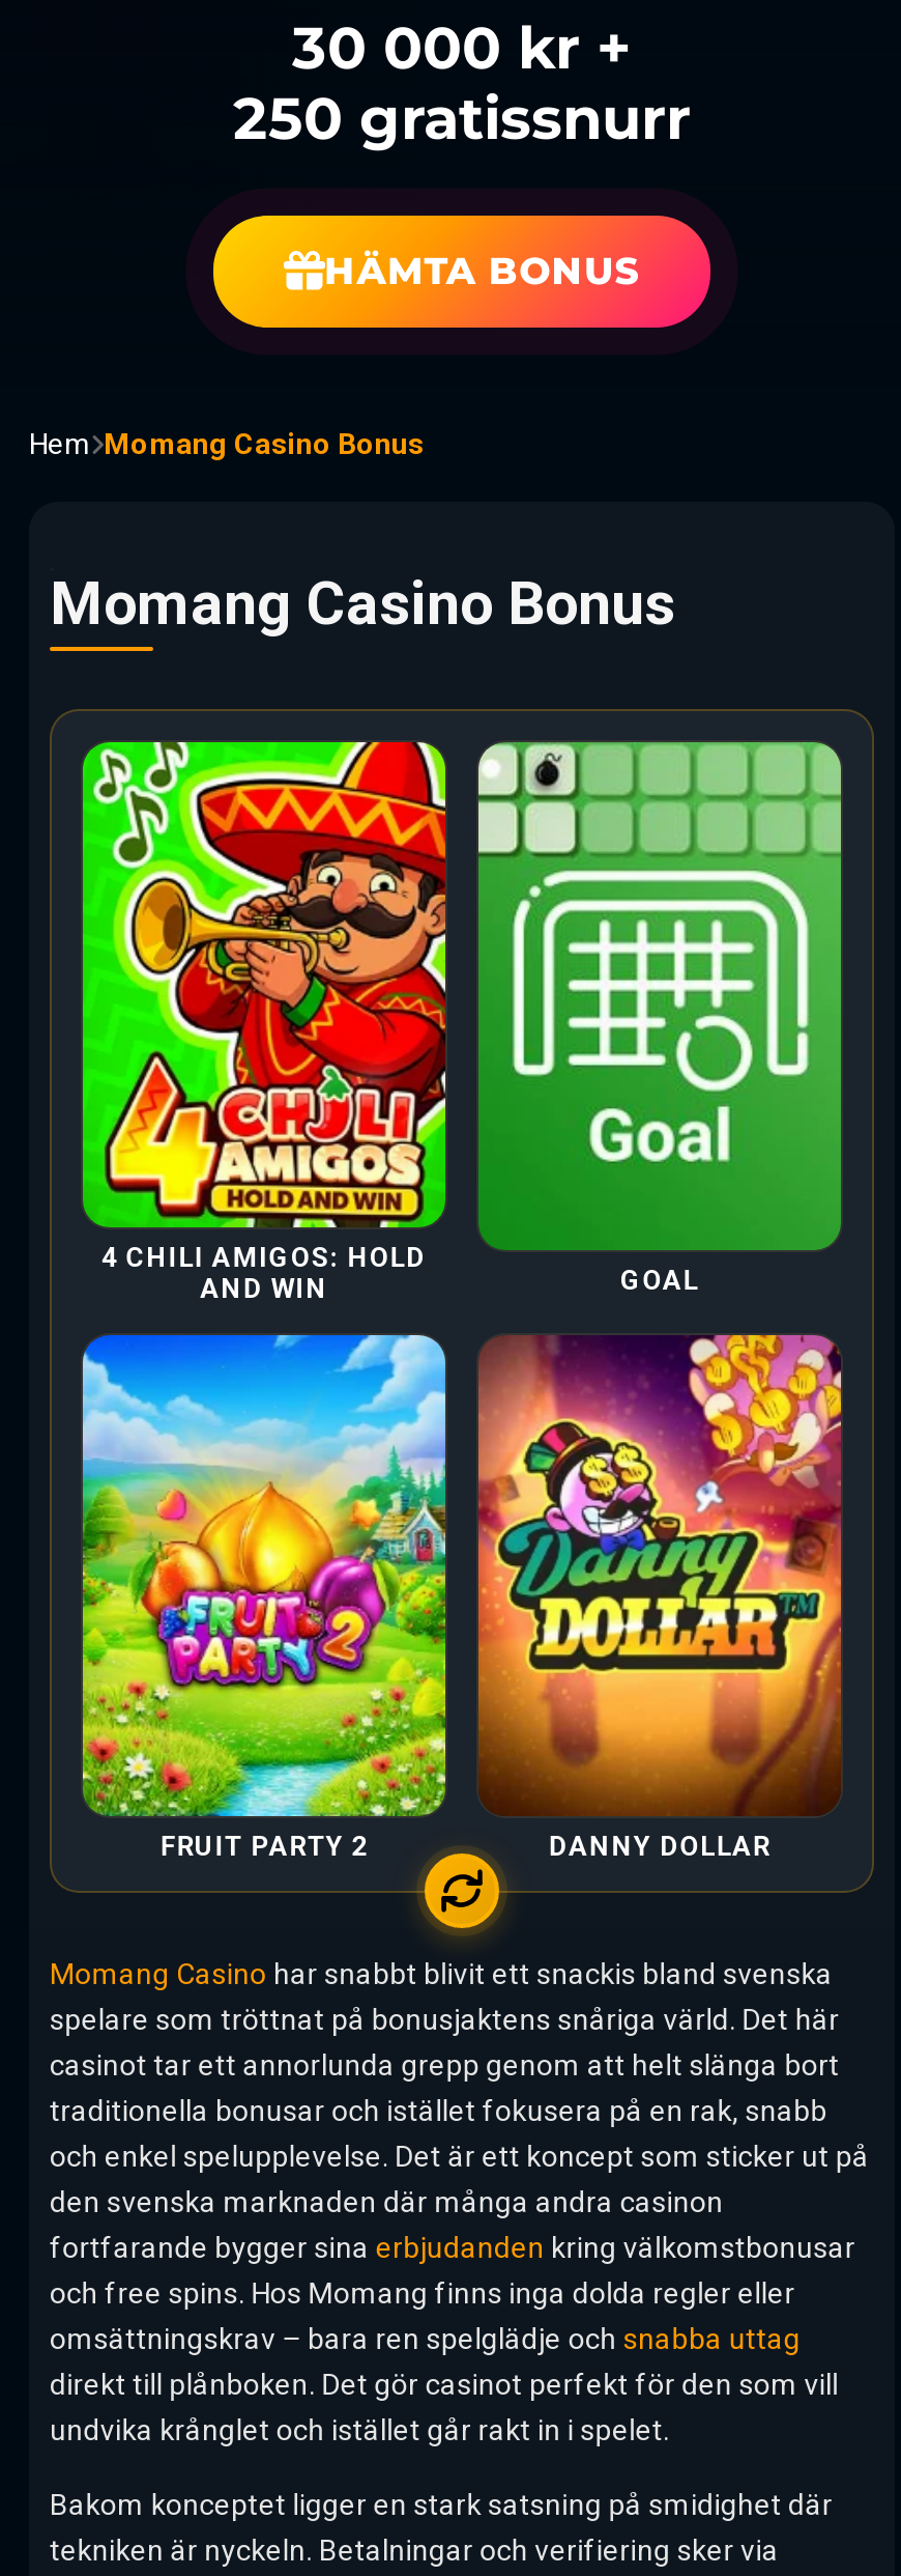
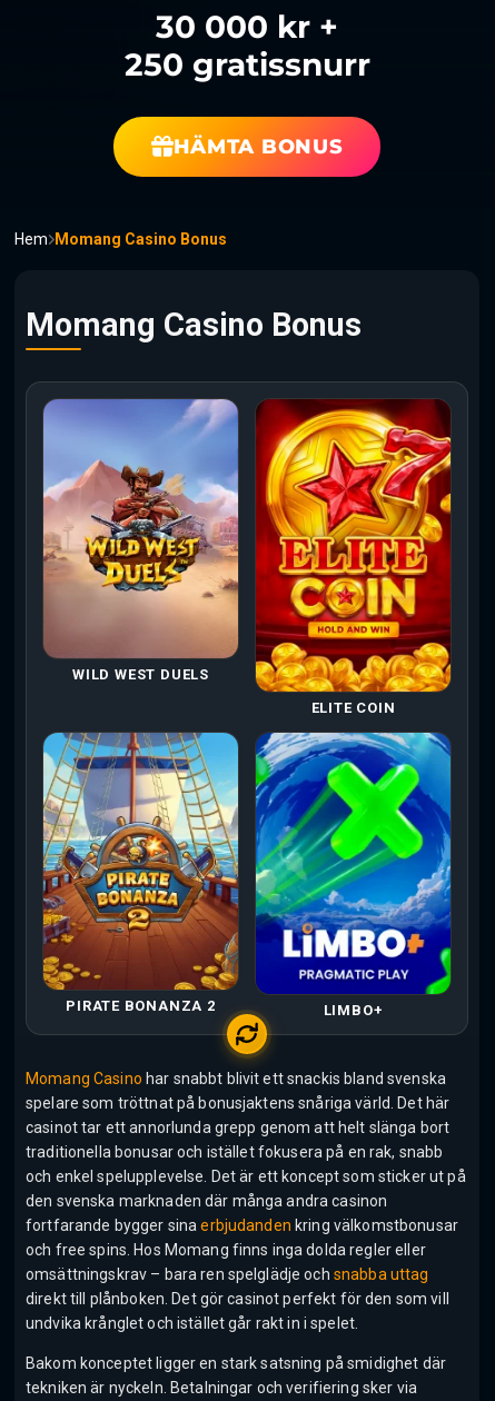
- [image]
- 4 CHILI AMIGOS: HOLD
- AND WIN
- GOAL
+ [image]
+ WILD WEST DUELS
+ ELITE COIN

- [image]
+ [image]

- [image]
- FRUIT PARTY 2
- DANNY DOLLAR
+ [image]
+ PIRATE BONANZA 2
+ LIMBO+

- [image]
+ [image]
